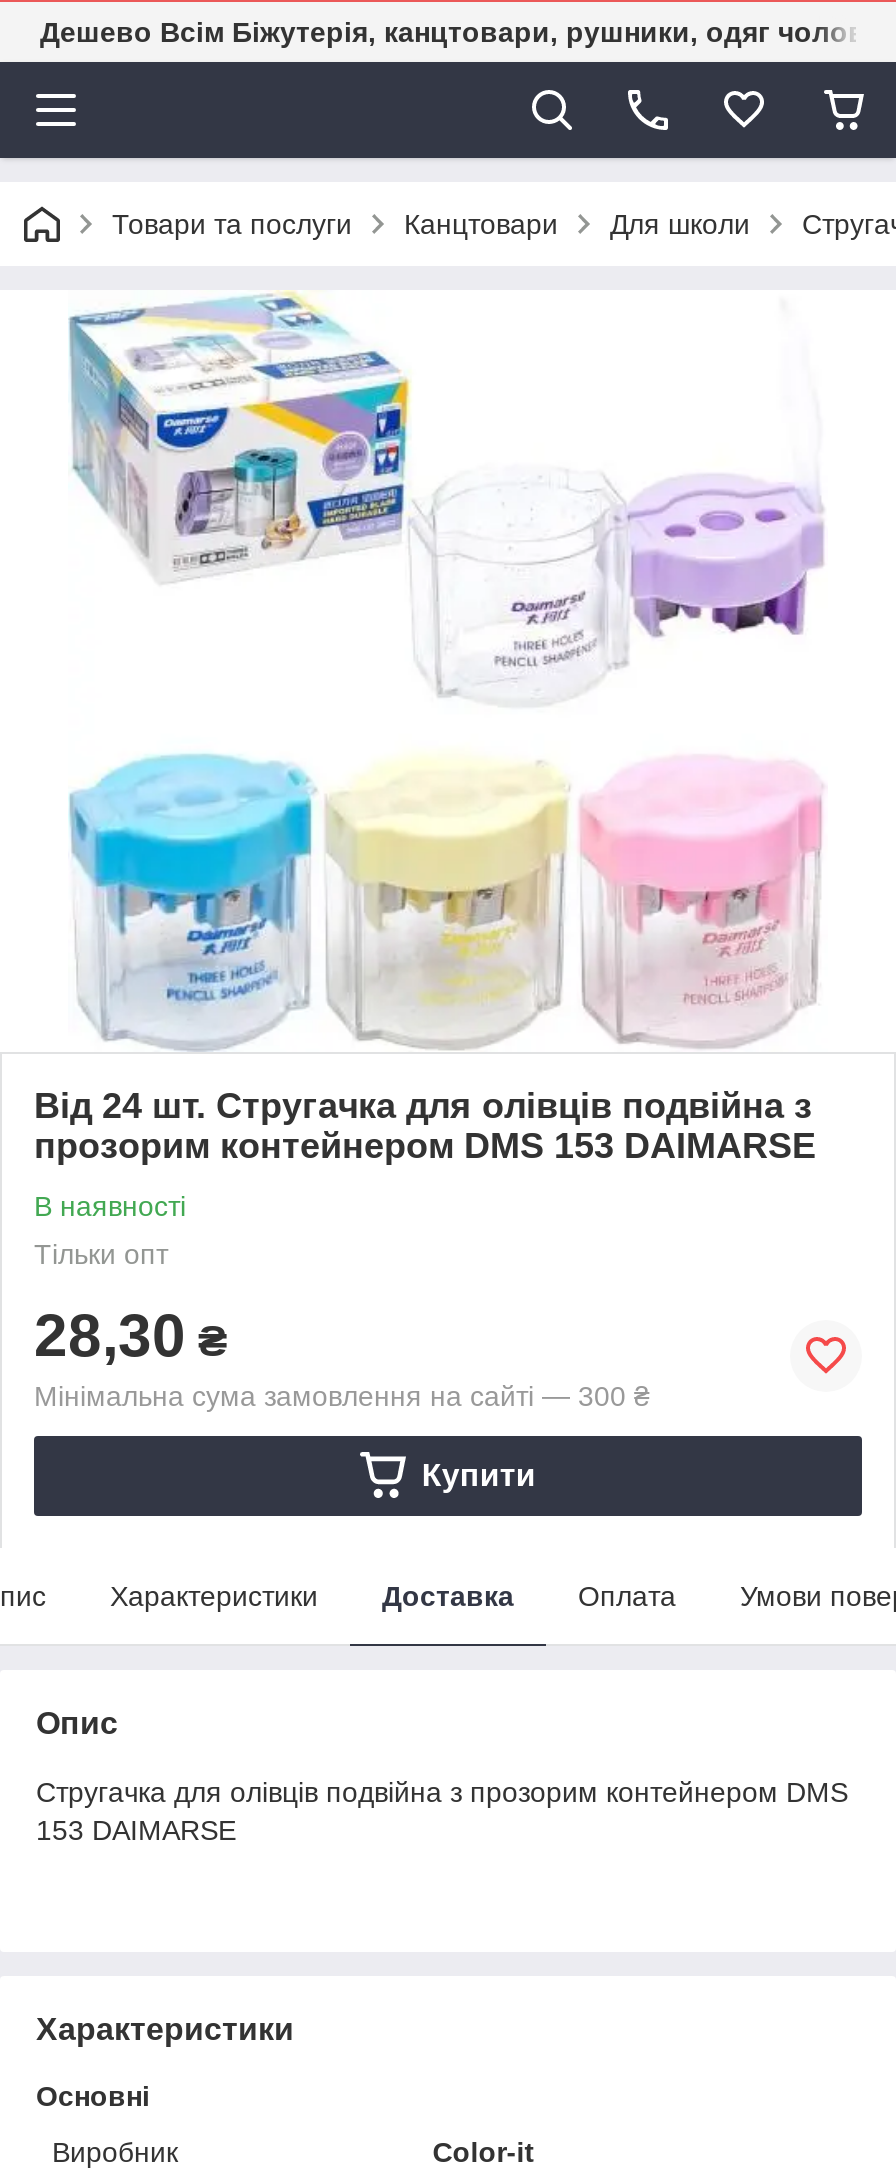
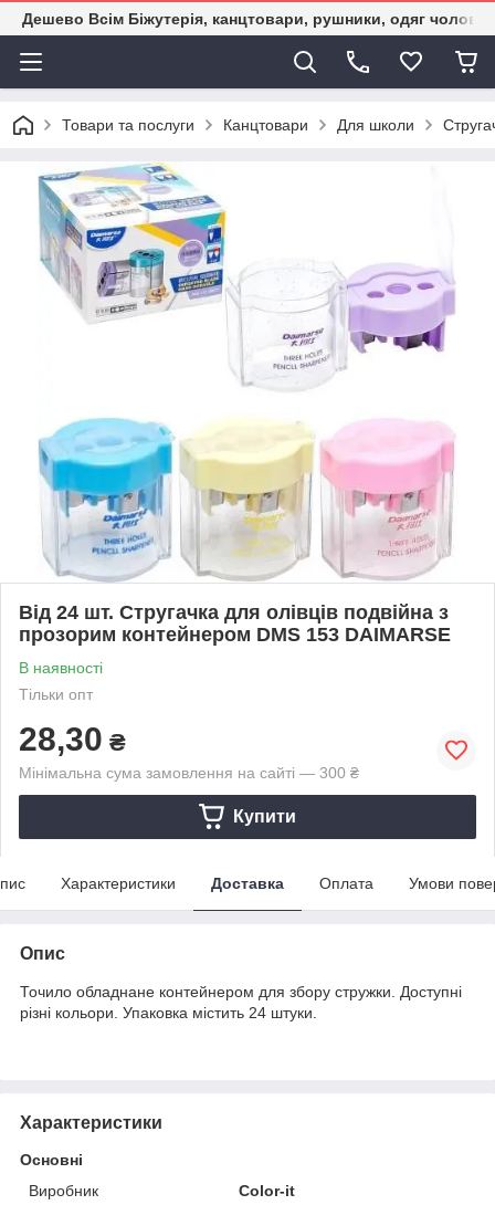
- Стругачка для олівців подвійна з прозорим контейнером DMS
- 153 DAIMARSE
+ Точило обладнане контейнером для збору стружки. Доступні
+ різні кольори. Упаковка містить 24 штуки.
